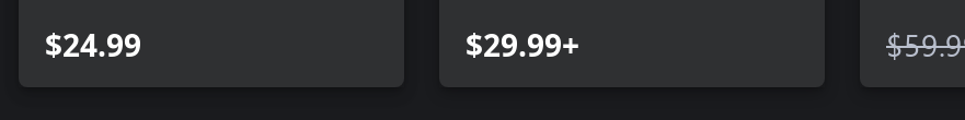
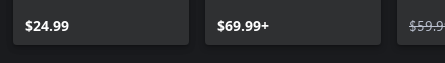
- $29.99+
+ $69.99+
